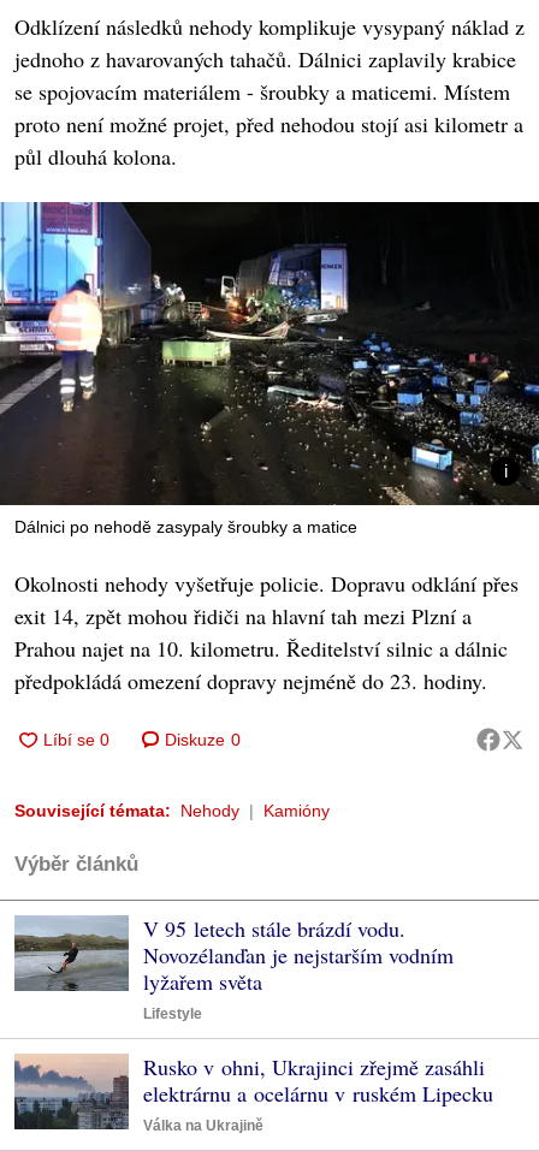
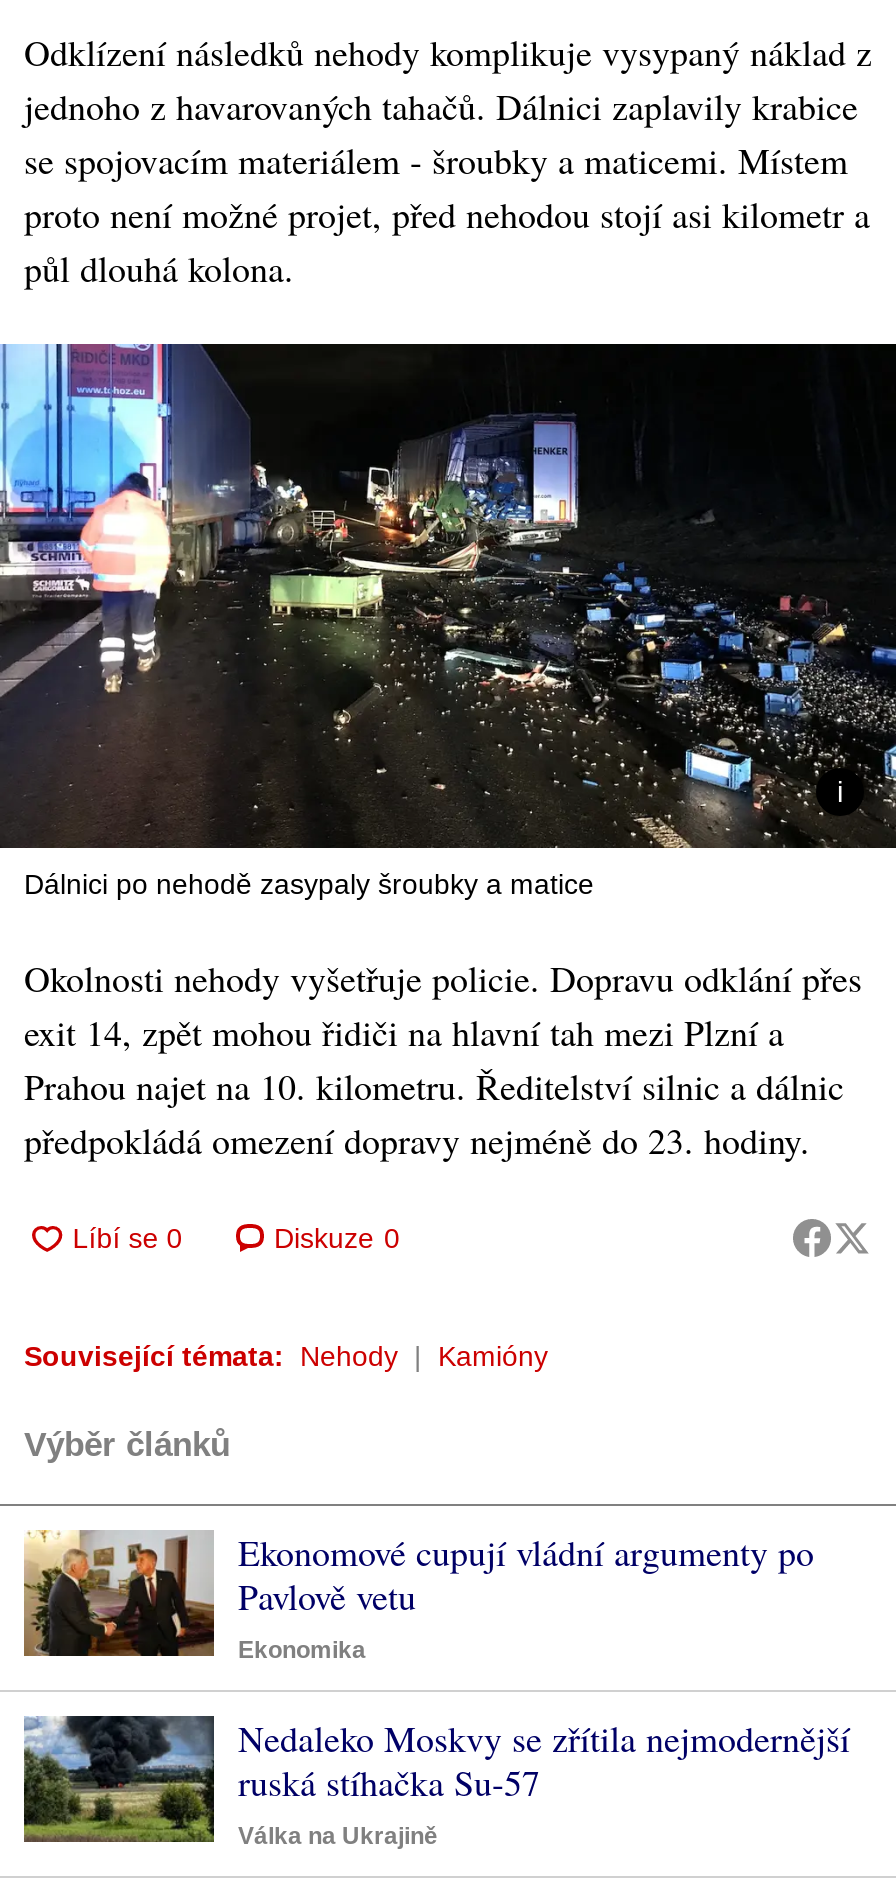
- [image]
- V 95 letech stále brázdí vodu.
- Novozélanďan je nejstarším vodním
- lyžařem světa
- Lifestyle
+ [image]
+ Ekonomové cupují vládní argumenty po
+ Pavlově vetu
+ Ekonomika

- [image]
- Rusko v ohni, Ukrajinci zřejmě zasáhli
- elektrárnu a ocelárnu v ruském Lipecku
+ [image]
+ Nedaleko Moskvy se zřítila nejmodernější
+ ruská stíhačka Su-57
